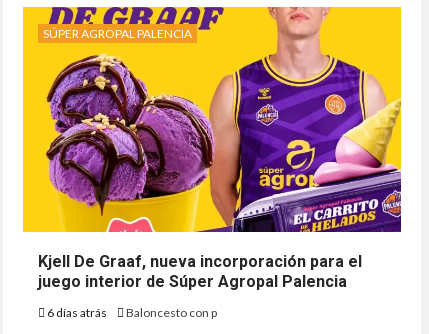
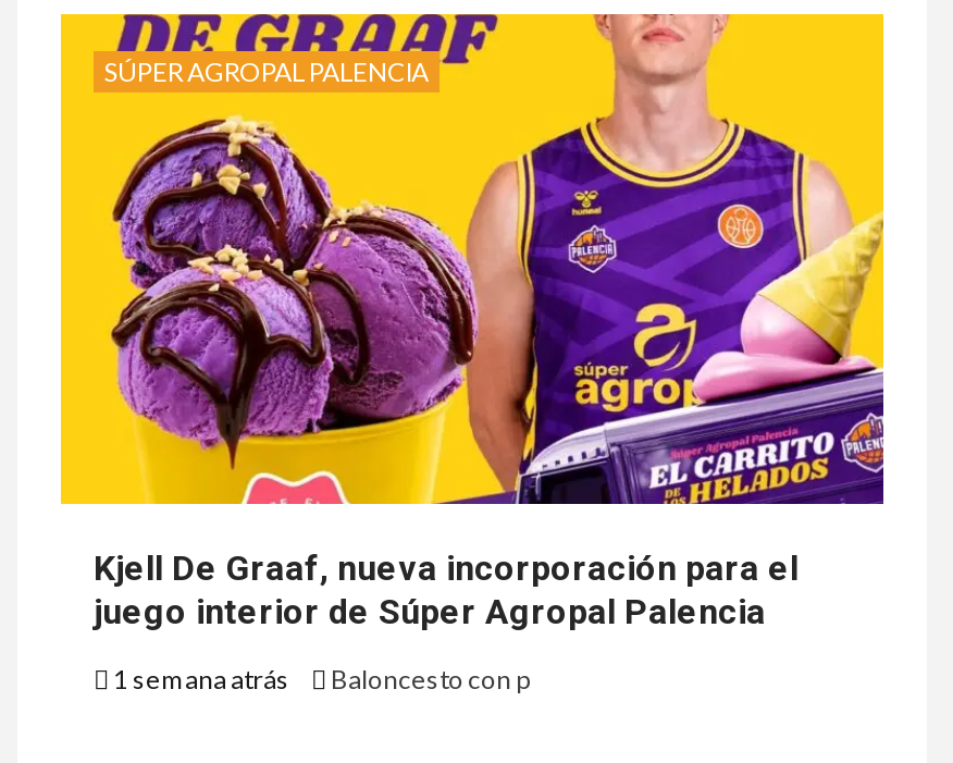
- 6 días atrás Baloncesto con p
+ 1 semana atrás Baloncesto con p
